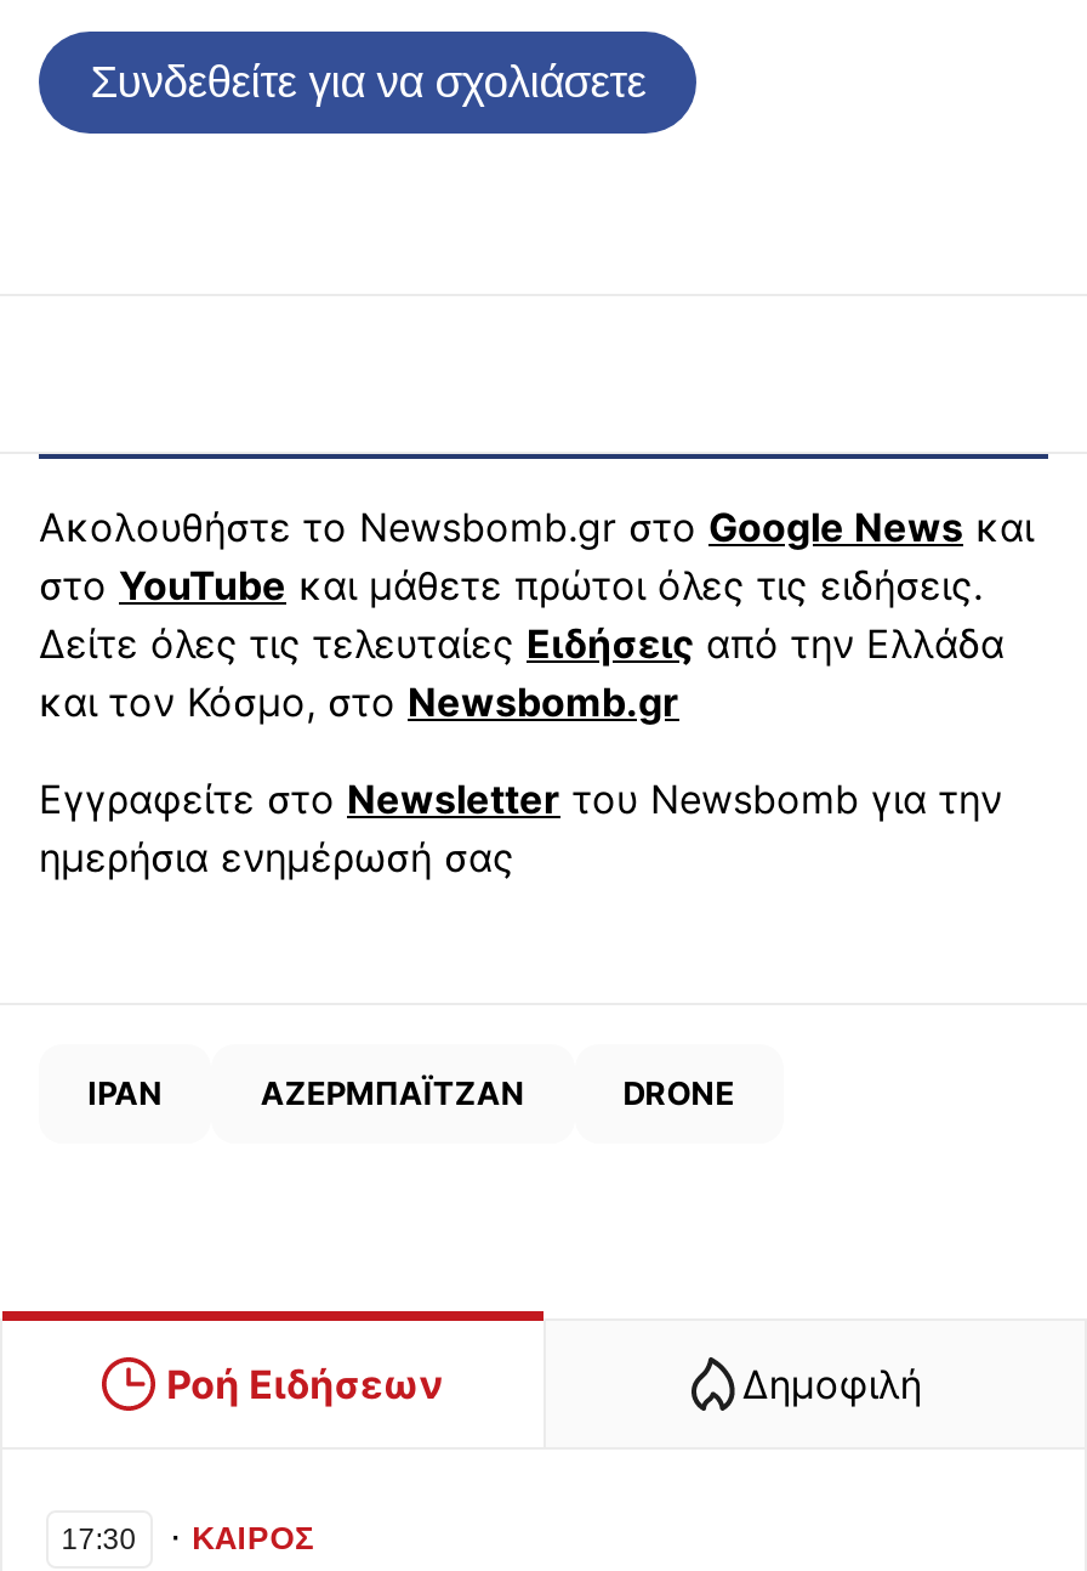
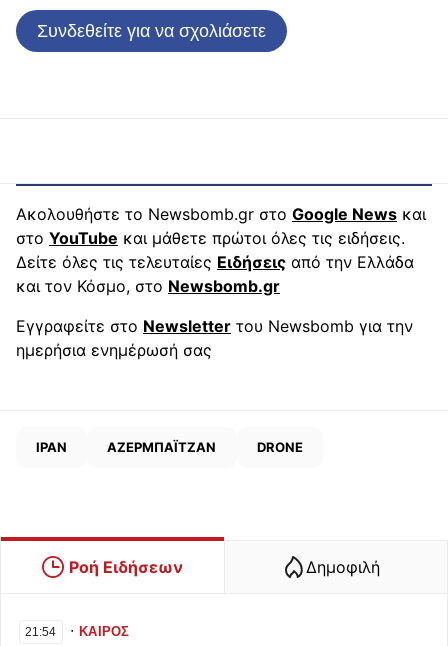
- 17:30
+ 21:54
